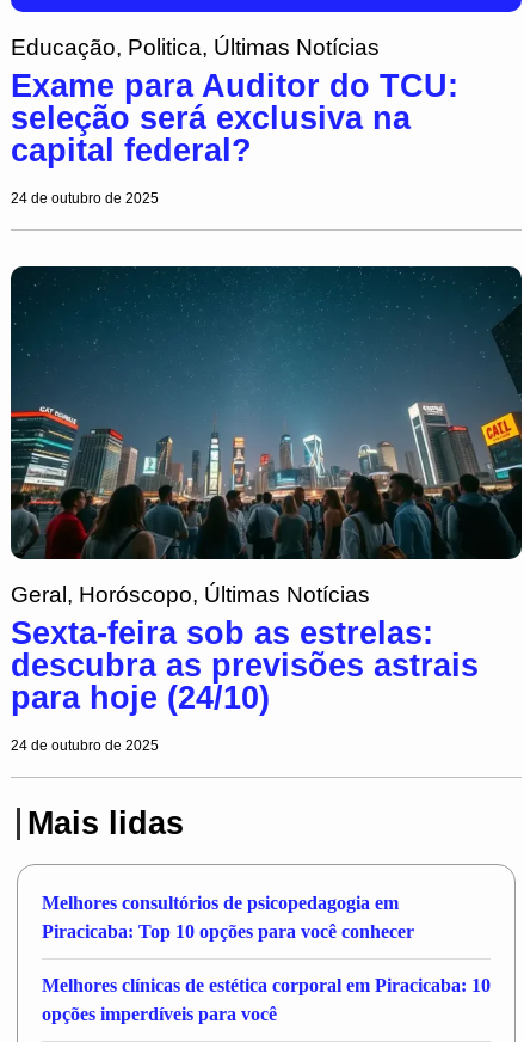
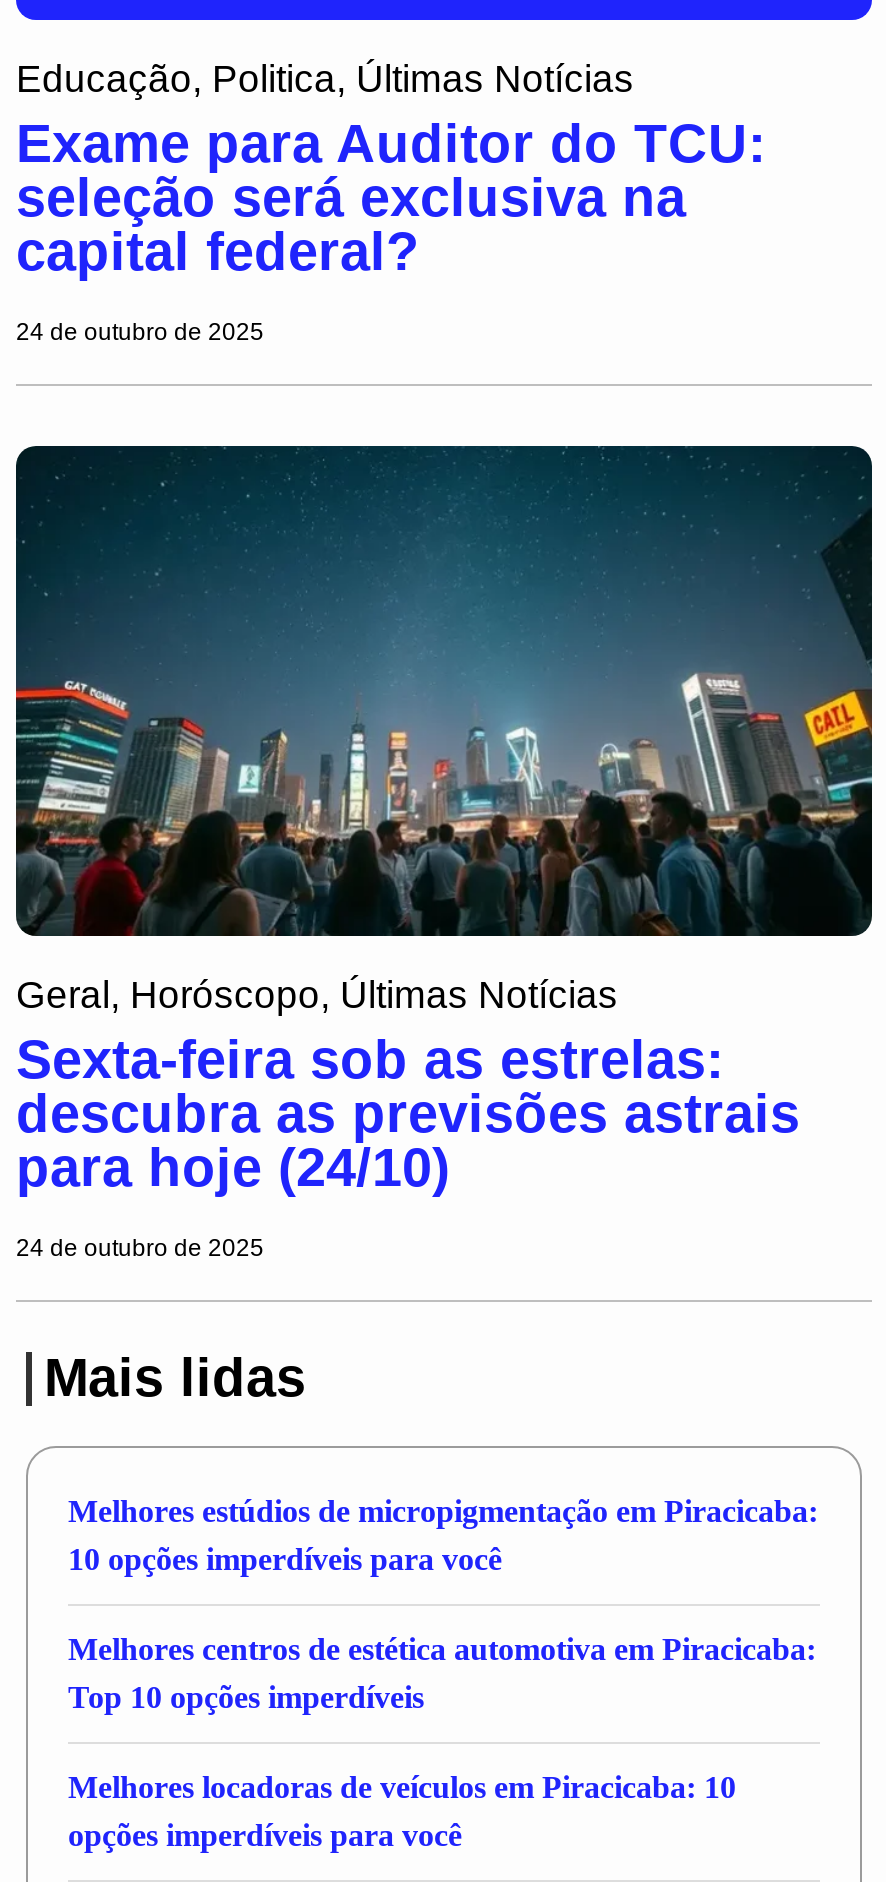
- Melhores consultórios de psicopedagogia em
- Piracicaba: Top 10 opções para você conhecer
- Melhores clínicas de estética corporal em Piracicaba: 10
+ Melhores estúdios de micropigmentação em Piracicaba:
+ 10 opções imperdíveis para você
+ Melhores centros de estética automotiva em Piracicaba:
+ Top 10 opções imperdíveis
+ Melhores locadoras de veículos em Piracicaba: 10
